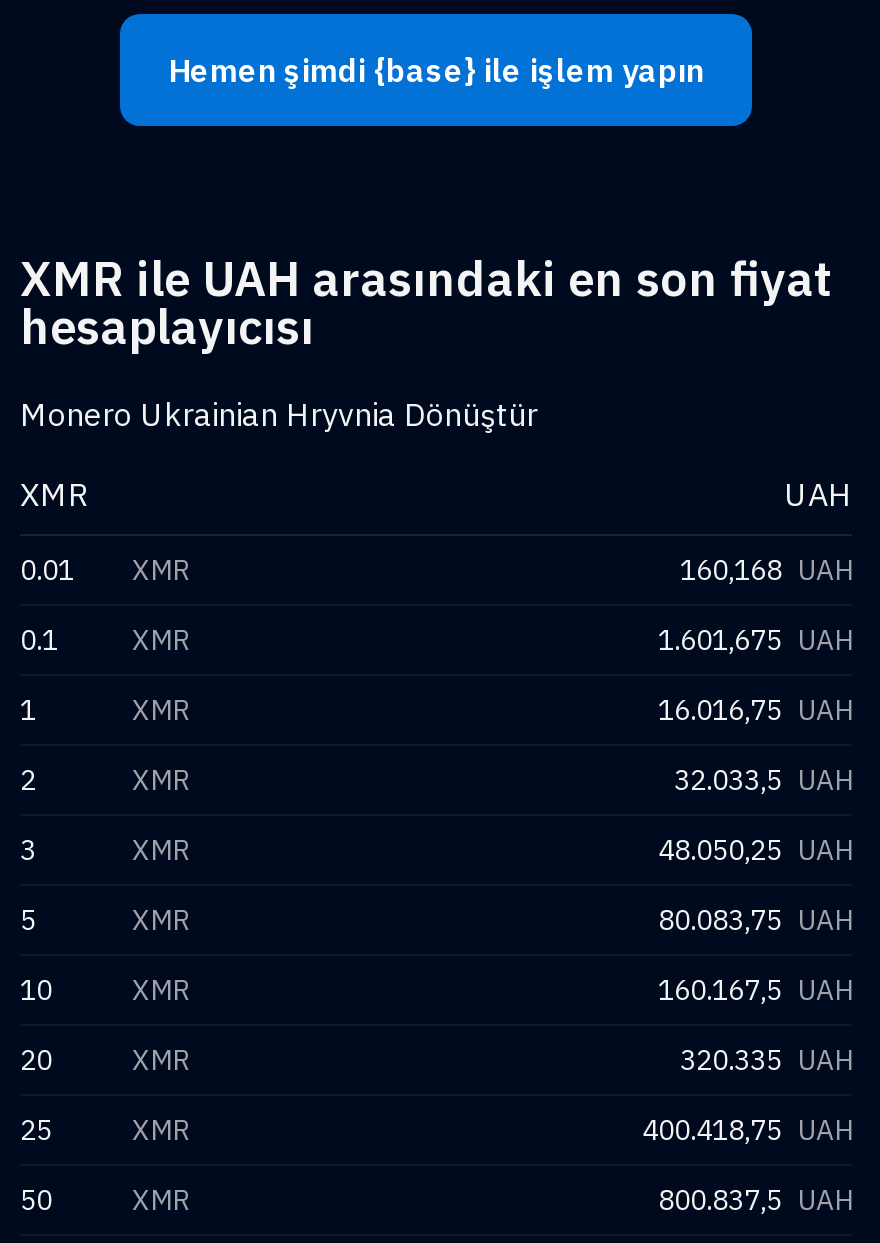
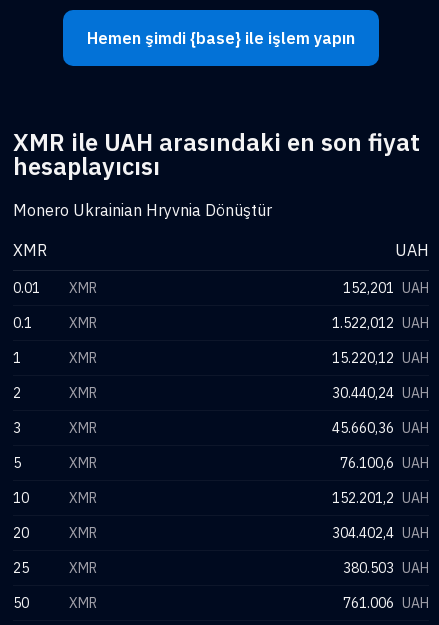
- 160,168 UAH
+ 152,201 UAH

- 1.601,675 UAH
+ 1.522,012 UAH

- 16.016,75 UAH
+ 15.220,12 UAH

- 32.033,5 UAH
+ 30.440,24 UAH

- 48.050,25 UAH
+ 45.660,36 UAH

- 80.083,75 UAH
+ 76.100,6 UAH

- 160.167,5 UAH
+ 152.201,2 UAH

- 320.335 UAH
+ 304.402,4 UAH

- 400.418,75 UAH
+ 380.503 UAH

- 800.837,5 UAH
+ 761.006 UAH
